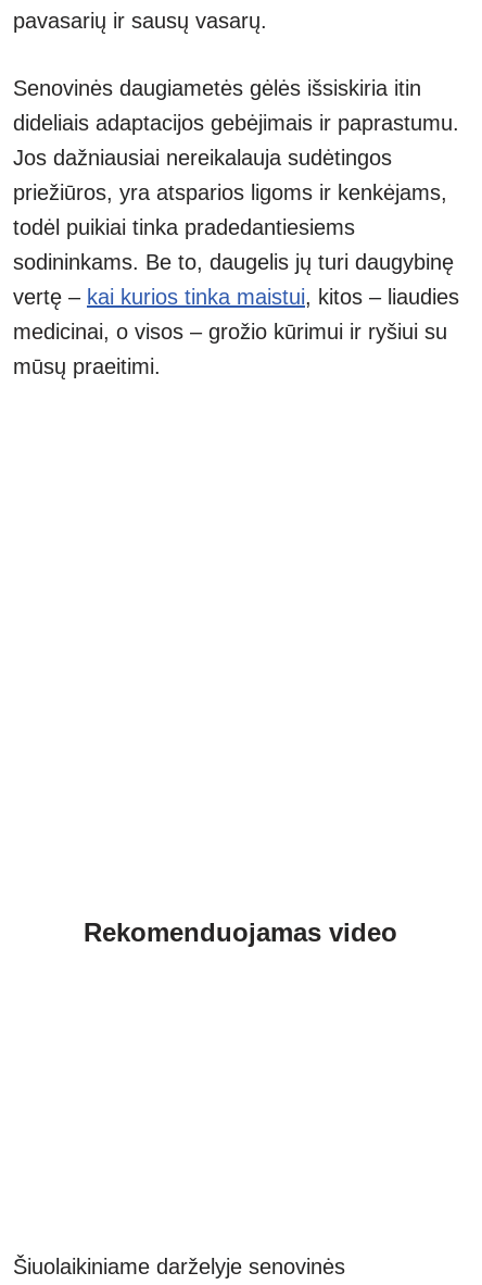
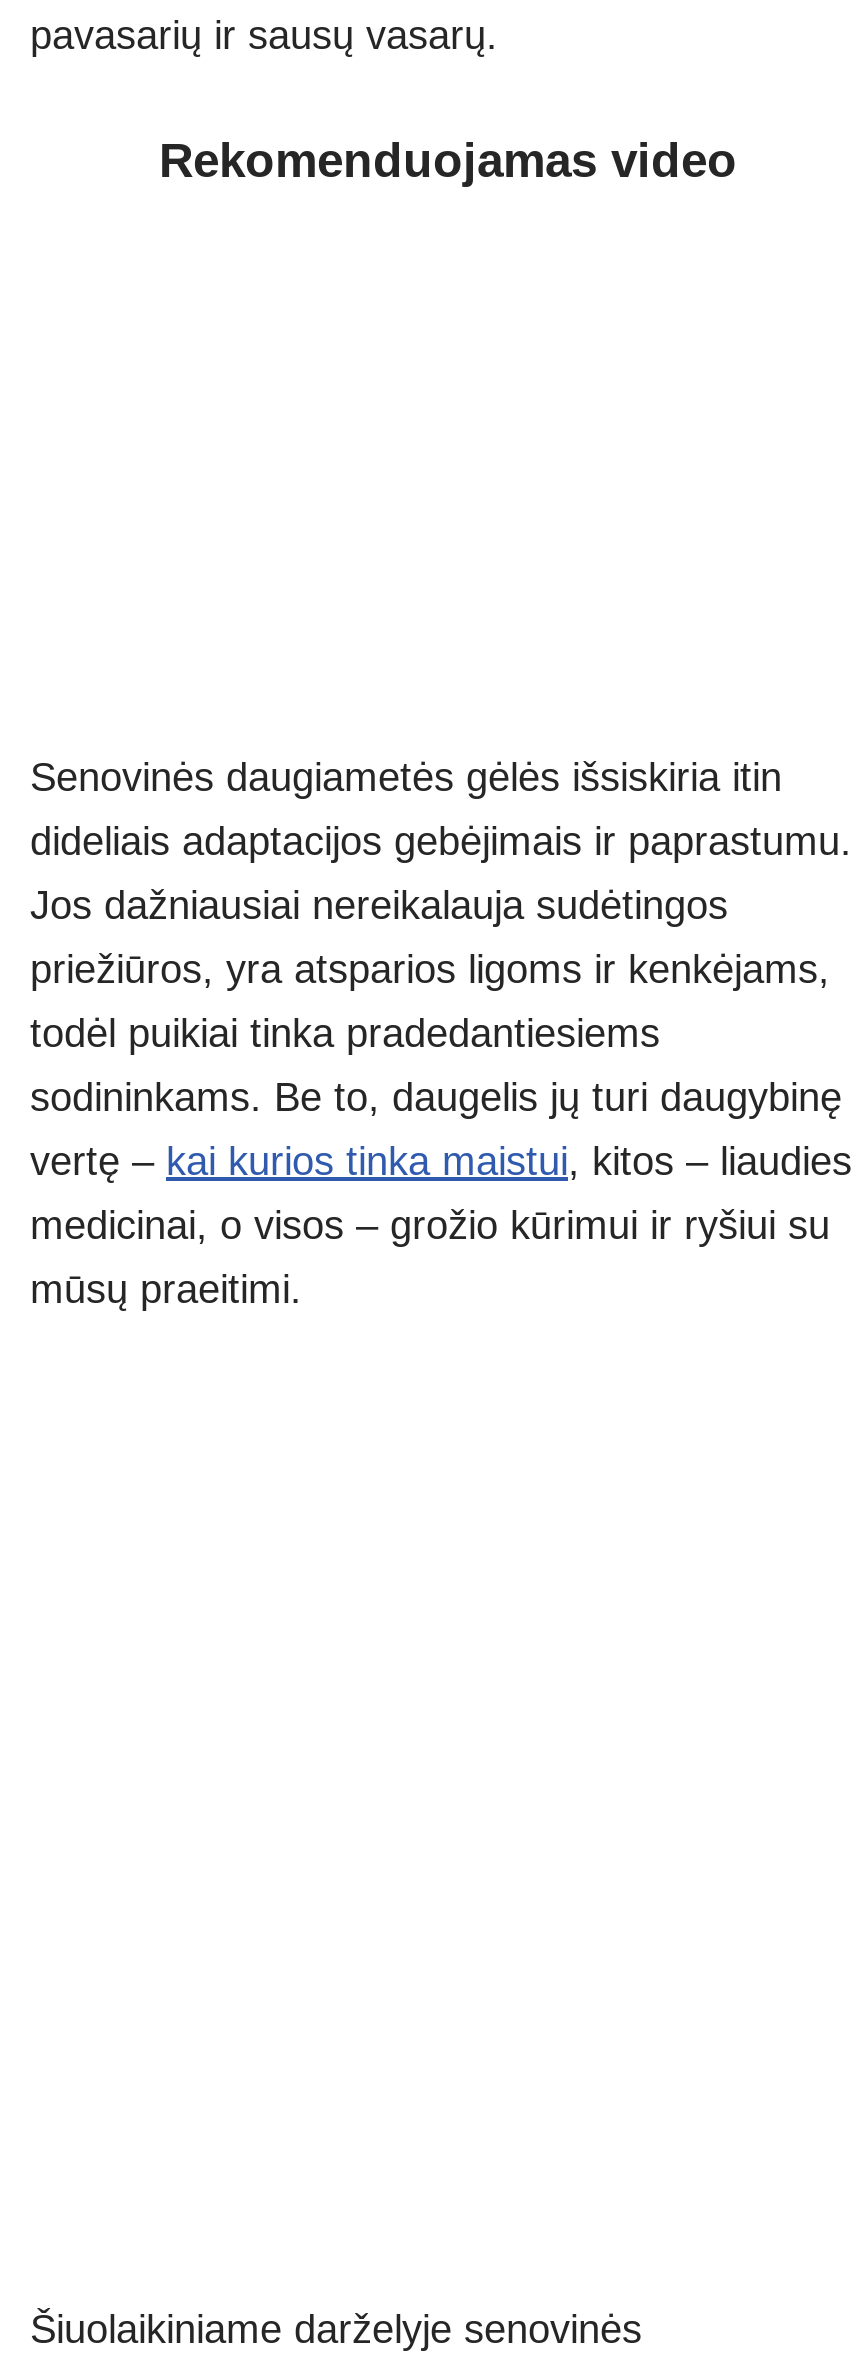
moved down: Senovinės daugiametės gėlės išsiskiria itin | dideliais adaptacijos gebėjimais ir paprastumu. | Jos dažniausiai nereikalauja sudėtingos | ... | medicinai, o visos – grožio kūrimui ir ryšiui su | mūsų praeitimi.

moved up: Rekomenduojamas video
